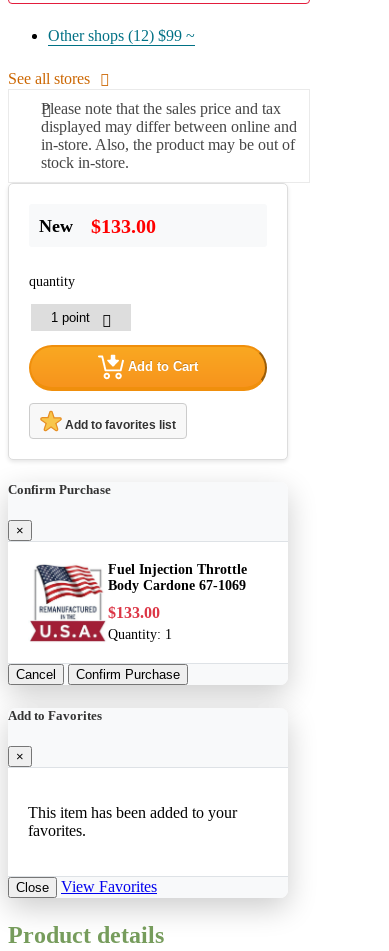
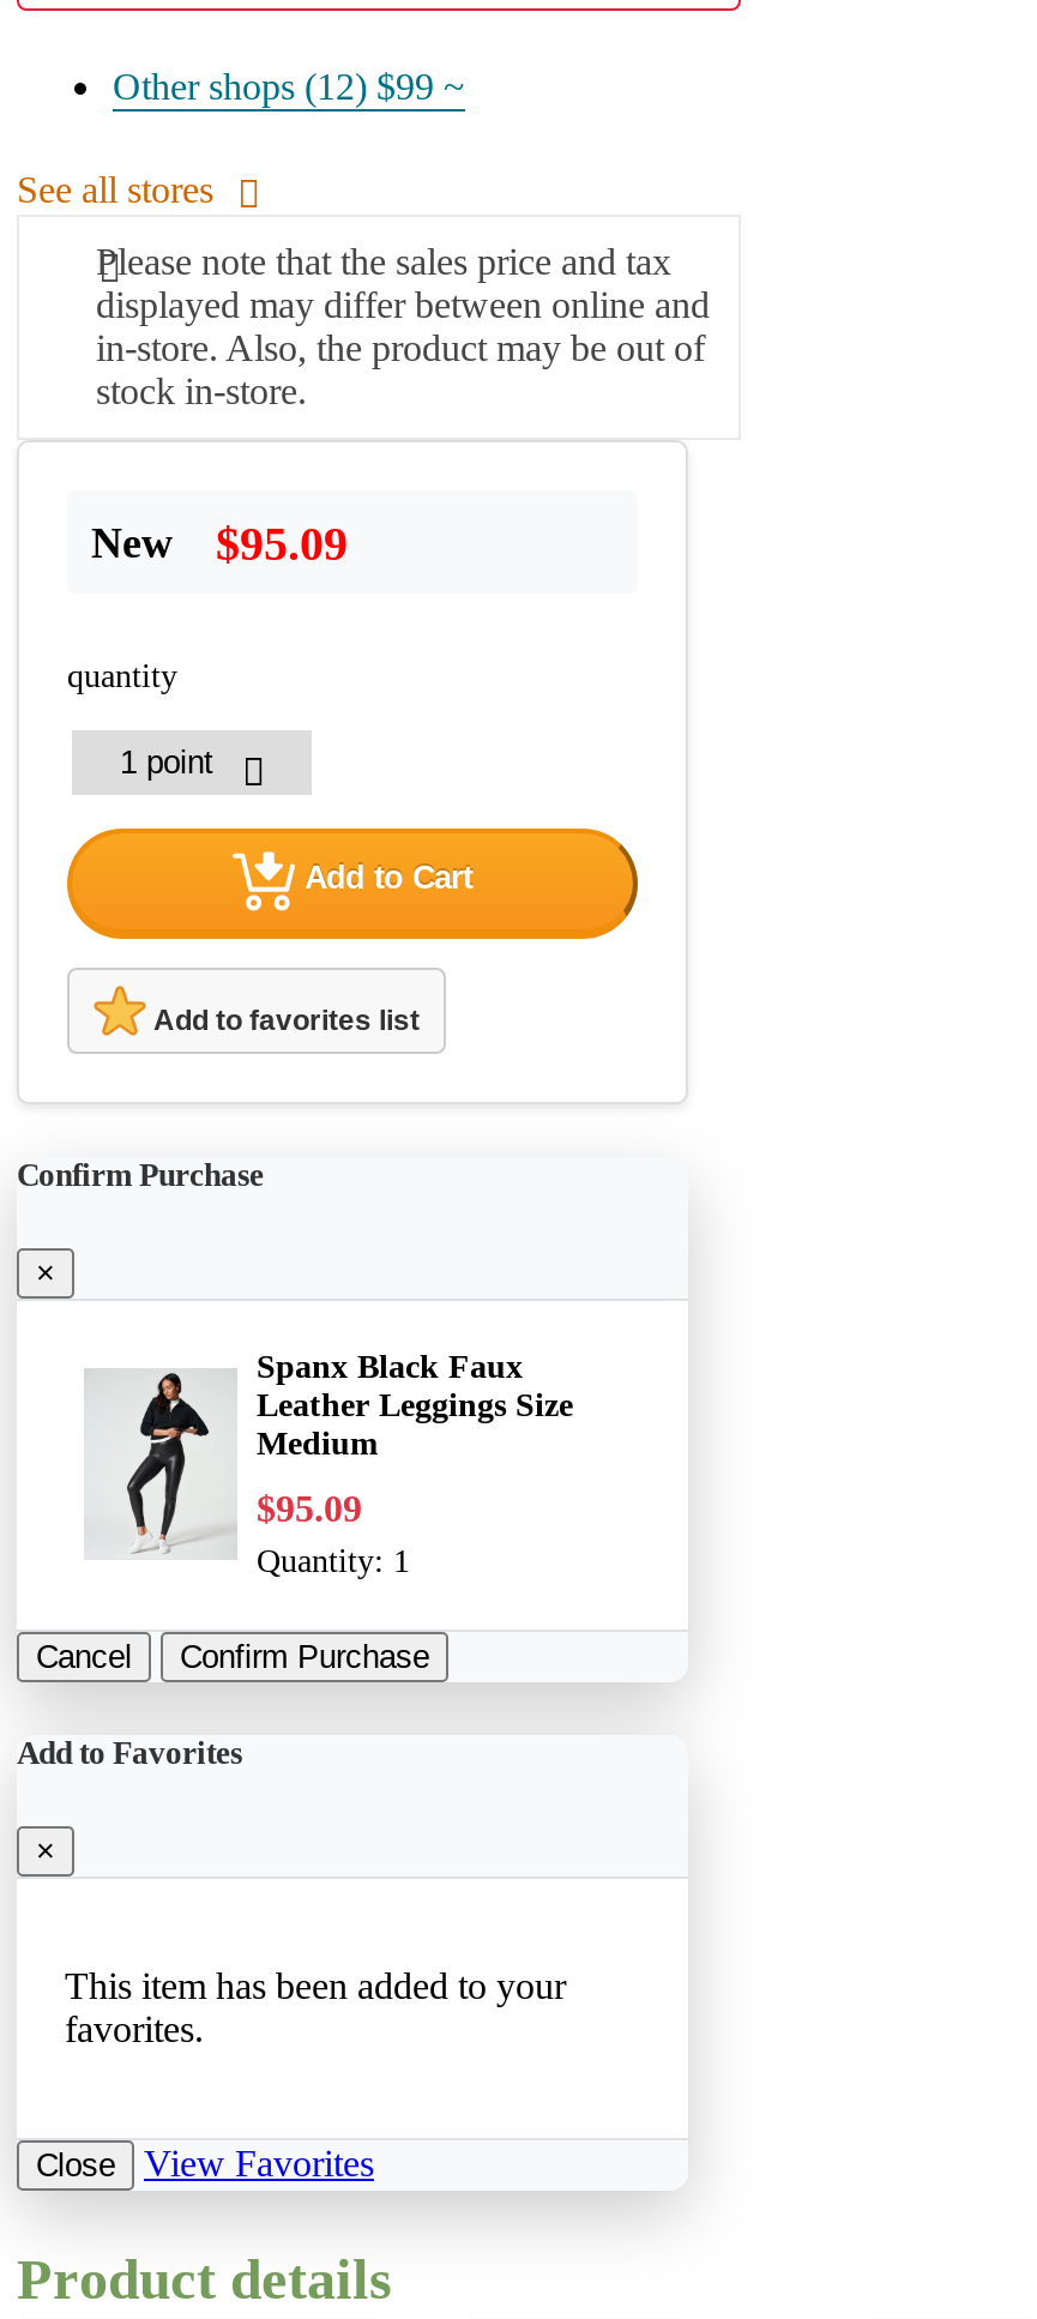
- New $133.00
+ New $95.09

- [image]
- Fuel Injection Throttle
- Body Cardone 67-1069
+ [image]
+ Spanx Black Faux
+ Leather Leggings Size
+ Medium

- $133.00
+ $95.09
